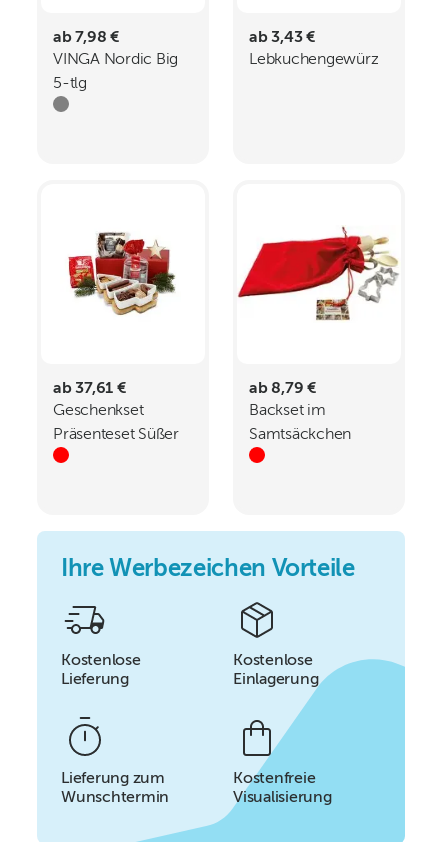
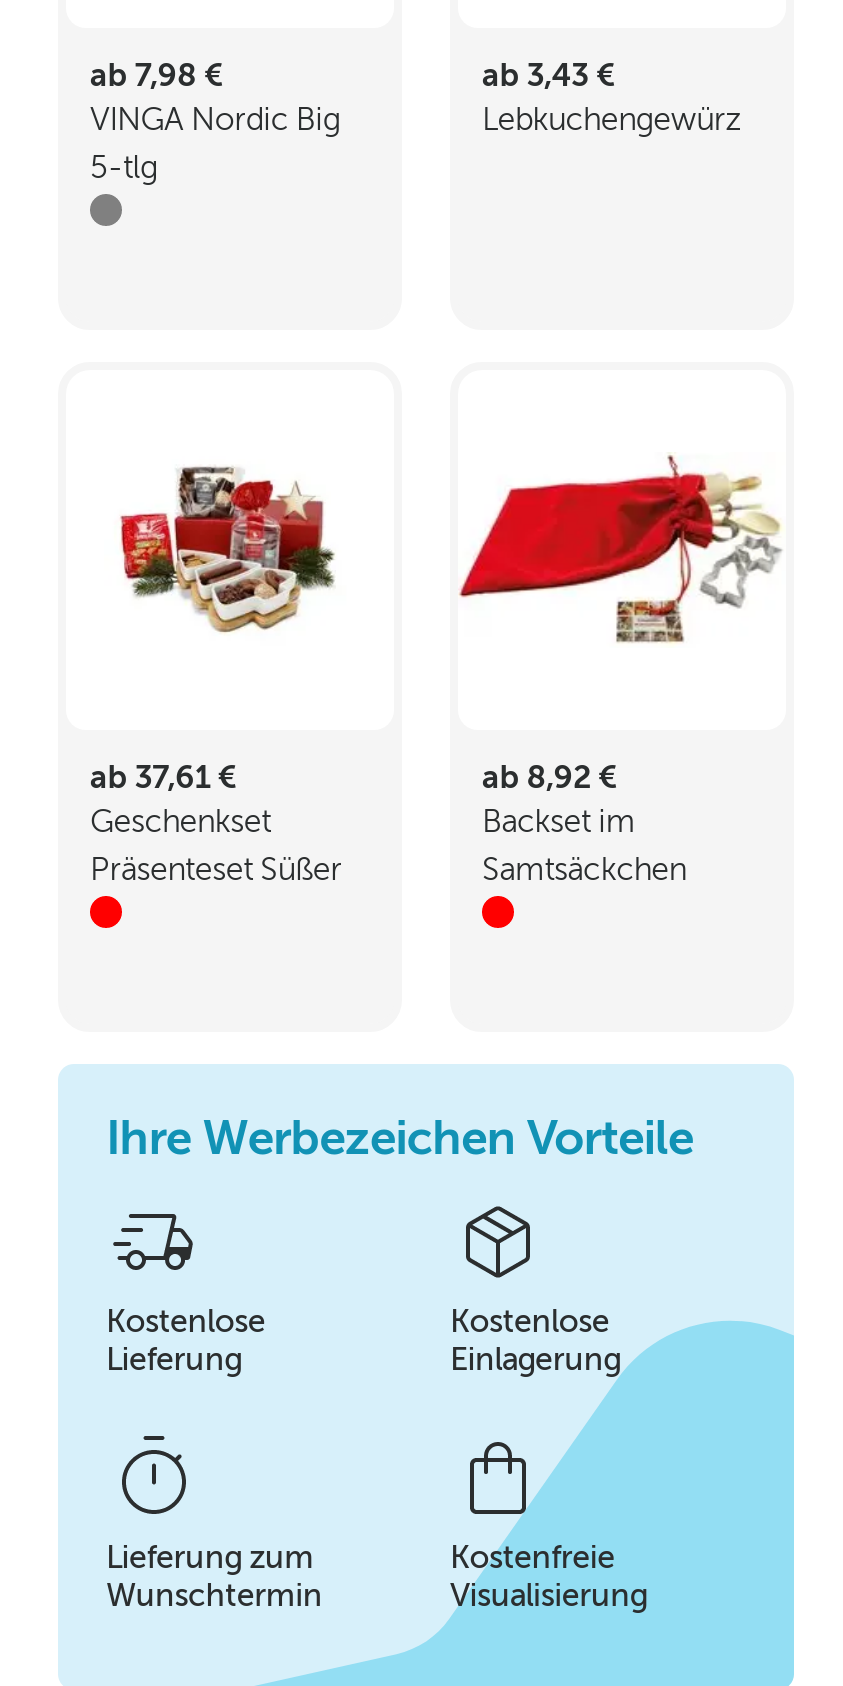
- ab 8,79 €
+ ab 8,92 €
